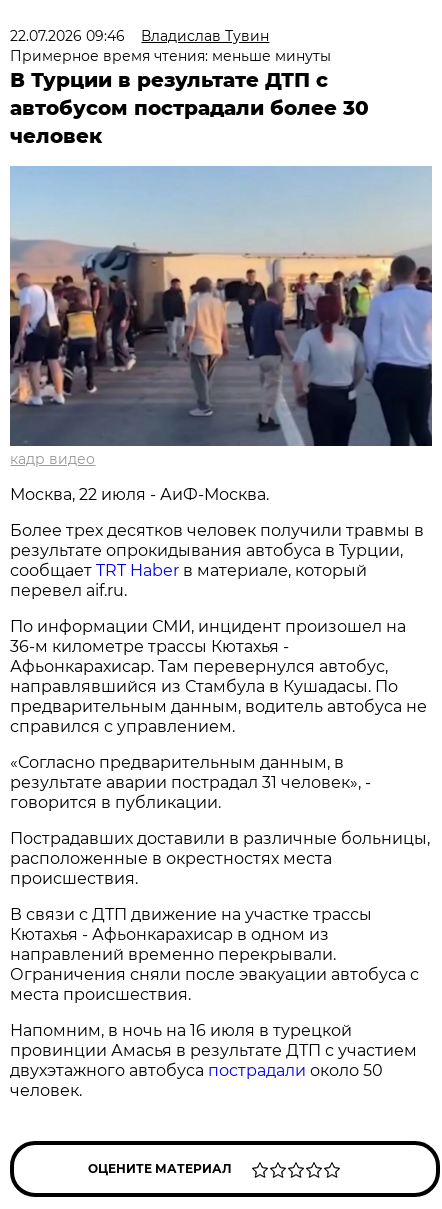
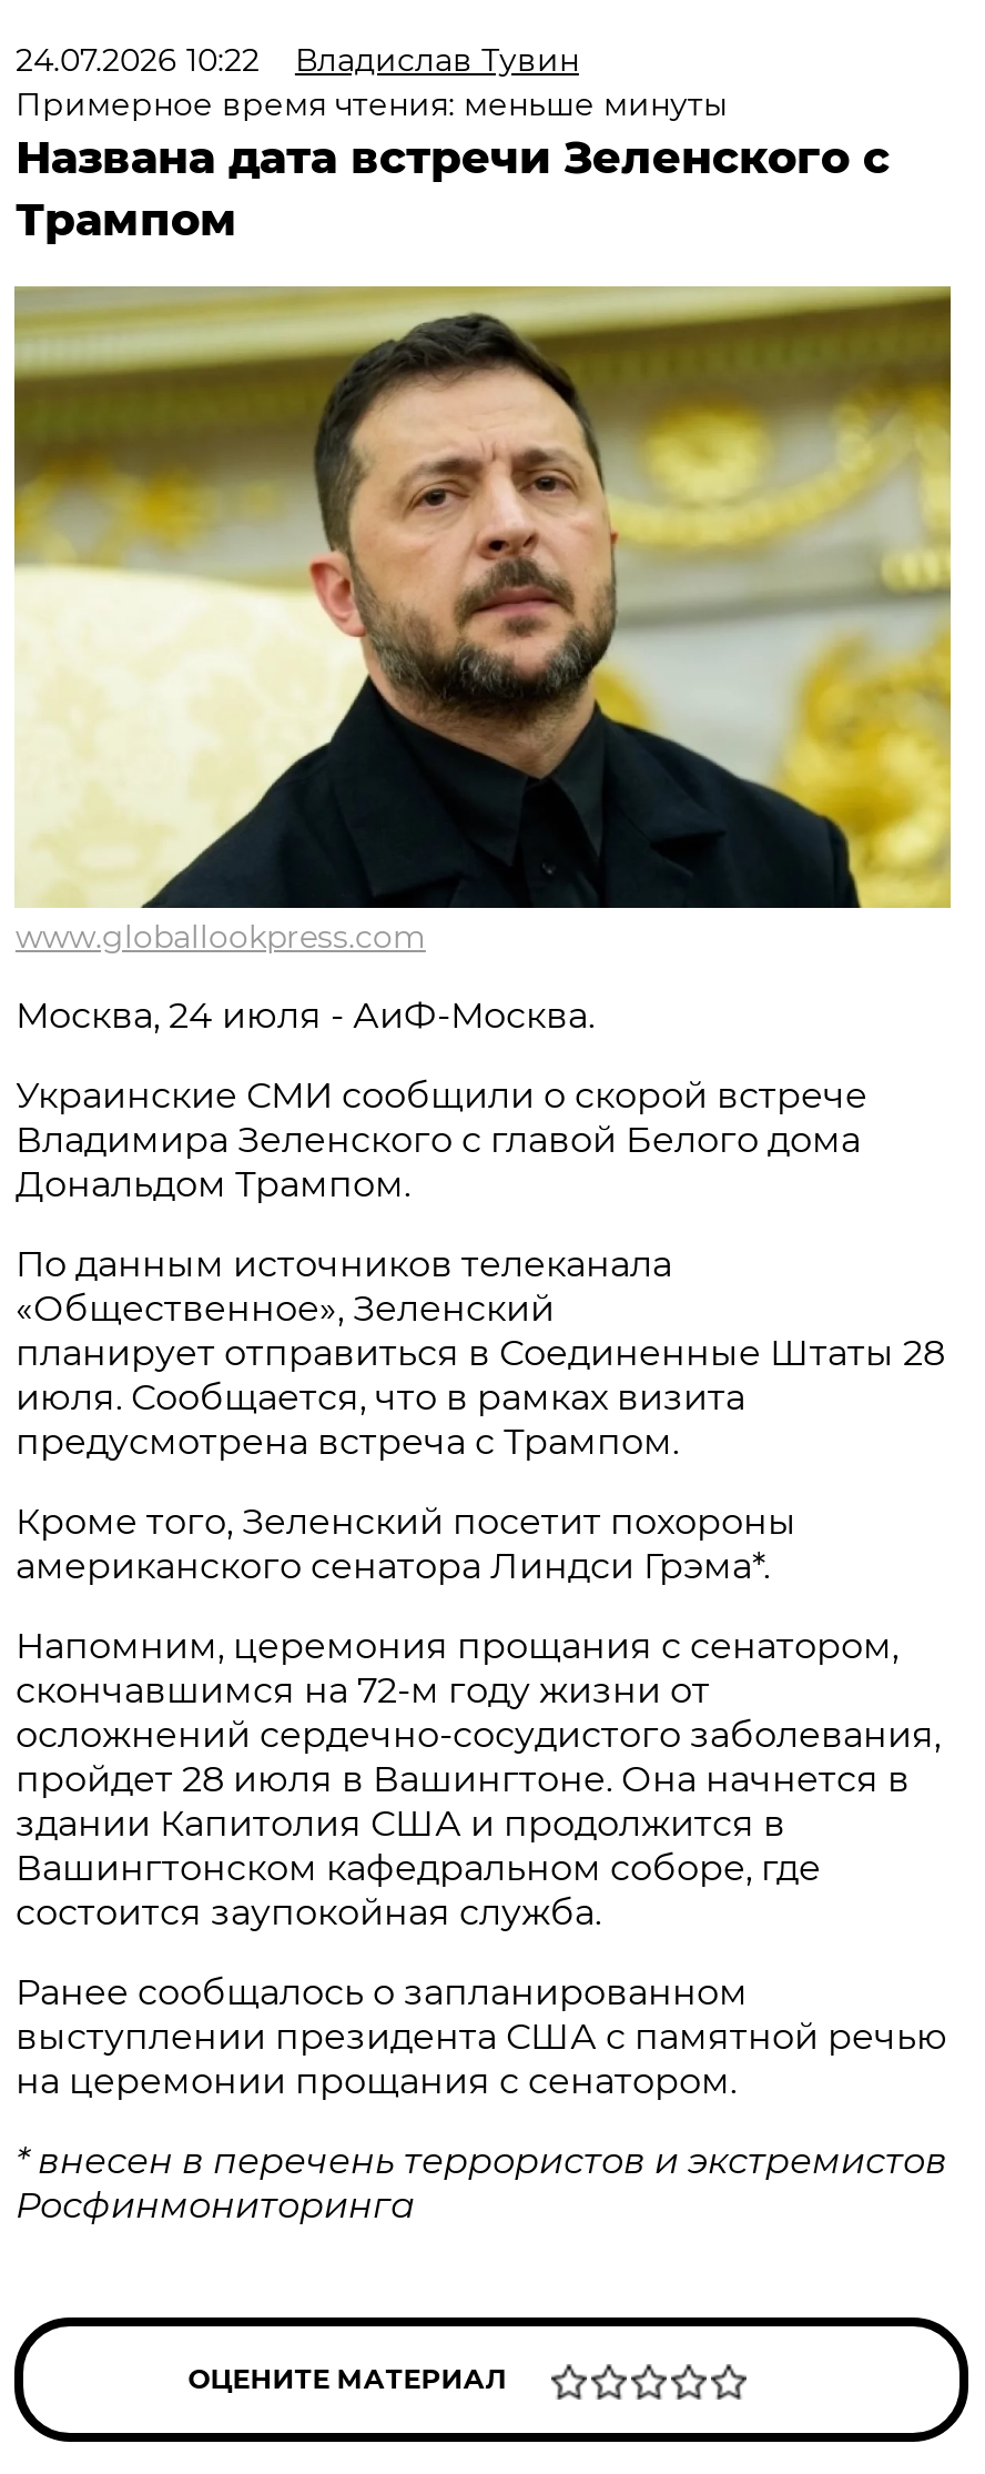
- 22.07.2026 09:46 Владислав Тувин
+ 24.07.2026 10:22 Владислав Тувин

- В Турции в результате ДТП с
- автобусом пострадали более 30
- человек
+ Названа дата встречи Зеленского с
+ Трампом

- [image]
- кадр видео
+ [image]
+ www.globallookpress.com

- Москва, 22 июля - АиФ-Москва.
+ Москва, 24 июля - АиФ-Москва.

- Более трех десятков человек получили травмы в
- результате опрокидывания автобуса в Турции,
- сообщает TRT Haber в материале, который
- перевел aif.ru.
+ Украинские СМИ сообщили о скорой встрече
+ Владимира Зеленского с главой Белого дома
+ Дональдом Трампом.

- По информации СМИ, инцидент произошел на
- 36-м километре трассы Кютахья -
- Афьонкарахисар. Там перевернулся автобус,
- направлявшийся из Стамбула в Кушадасы. По
- предварительным данным, водитель автобуса не
- справился с управлением.
+ По данным источников телеканала
+ «Общественное», Зеленский
+ планирует отправиться в Соединенные Штаты 28
+ июля. Сообщается, что в рамках визита
+ предусмотрена встреча с Трампом.

- «Согласно предварительным данным, в
- результате аварии пострадал 31 человек», -
- говорится в публикации.
+ Кроме того, Зеленский посетит похороны
+ американского сенатора Линдси Грэма*.

- Пострадавших доставили в различные больницы,
- расположенные в окрестностях места
- происшествия.
+ Напомним, церемония прощания с сенатором,
+ скончавшимся на 72-м году жизни от
+ осложнений сердечно-сосудистого заболевания,
+ пройдет 28 июля в Вашингтоне. Она начнется в
+ здании Капитолия США и продолжится в
+ Вашингтонском кафедральном соборе, где
+ состоится заупокойная служба.

- В связи с ДТП движение на участке трассы
- Кютахья - Афьонкарахисар в одном из
- направлений временно перекрывали.
- Ограничения сняли после эвакуации автобуса с
- места происшествия.
+ Ранее сообщалось о запланированном
+ выступлении президента США с памятной речью
+ на церемонии прощания с сенатором.

- Напомним, в ночь на 16 июля в турецкой
- провинции Амасья в результате ДТП с участием
- двухэтажного автобуса пострадали около 50
- человек.
+ * внесен в перечень террористов и экстремистов
+ Росфинмониторинга
